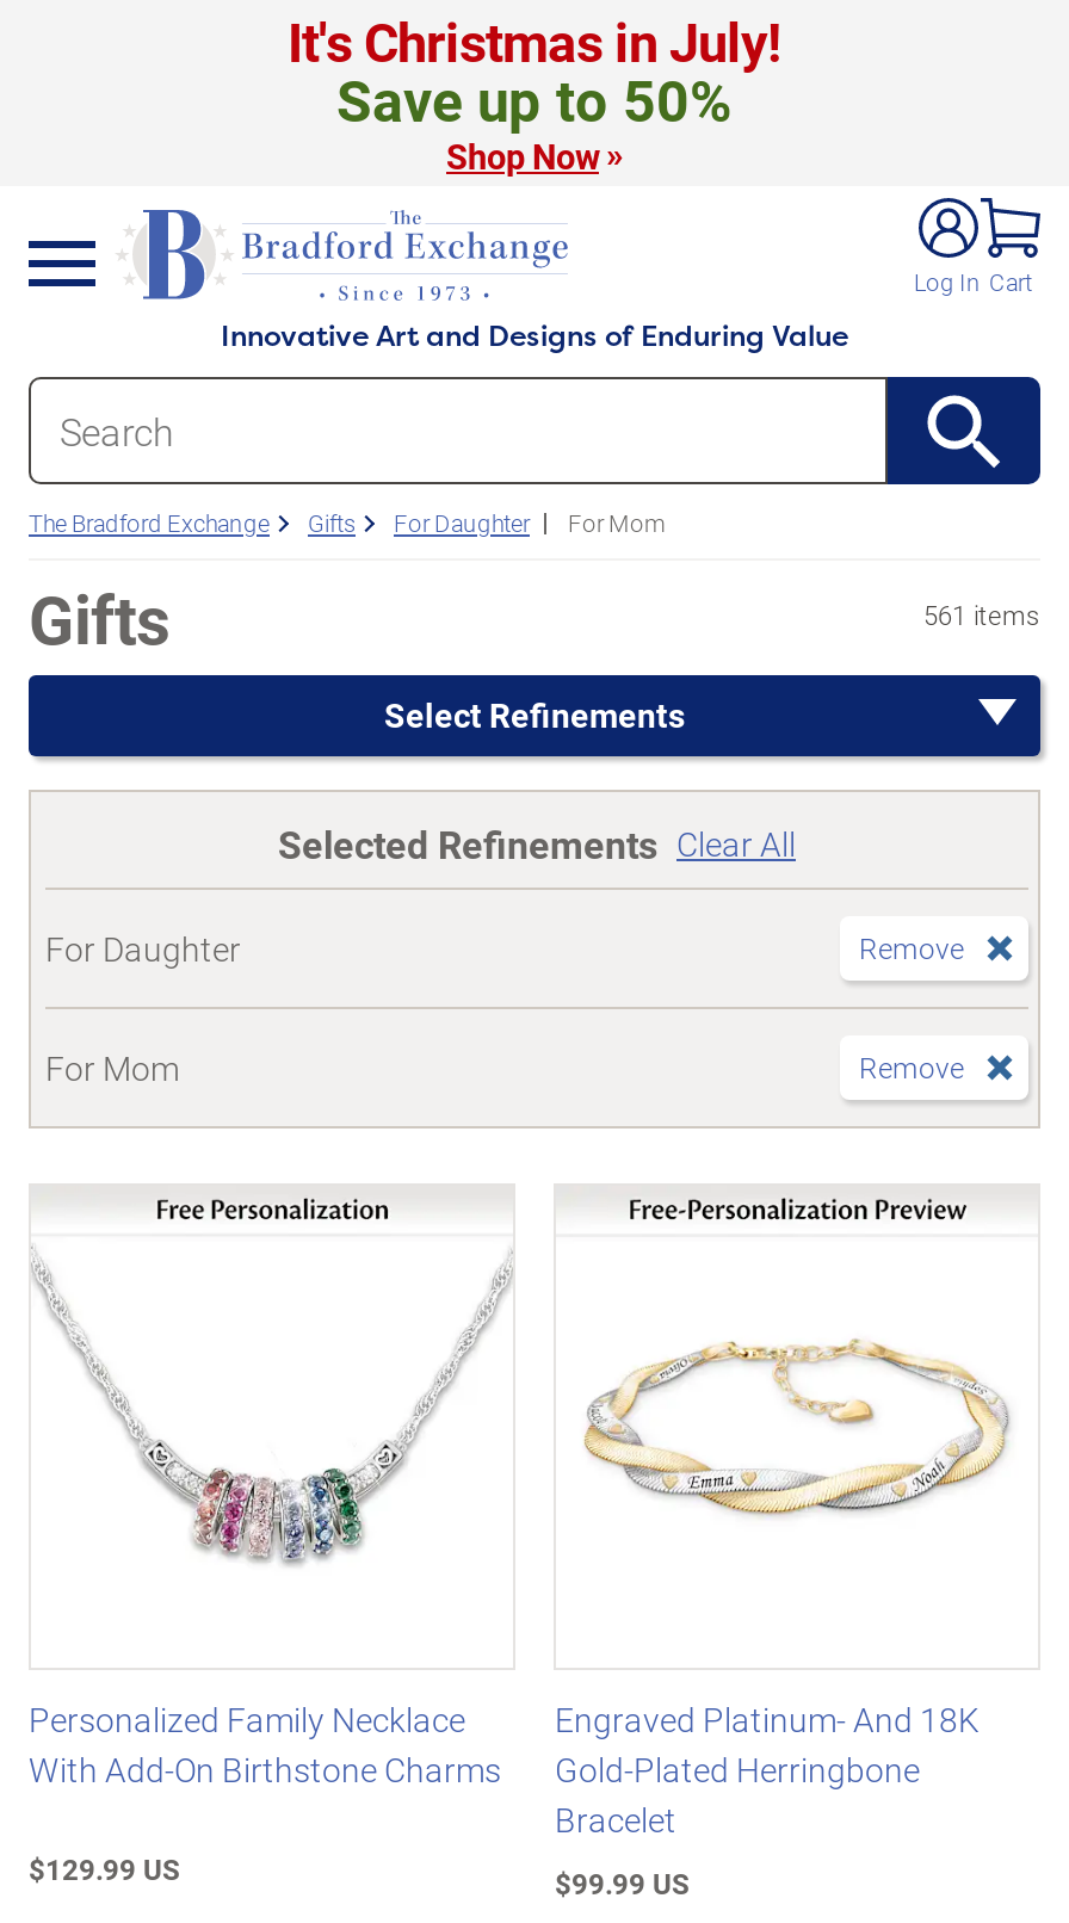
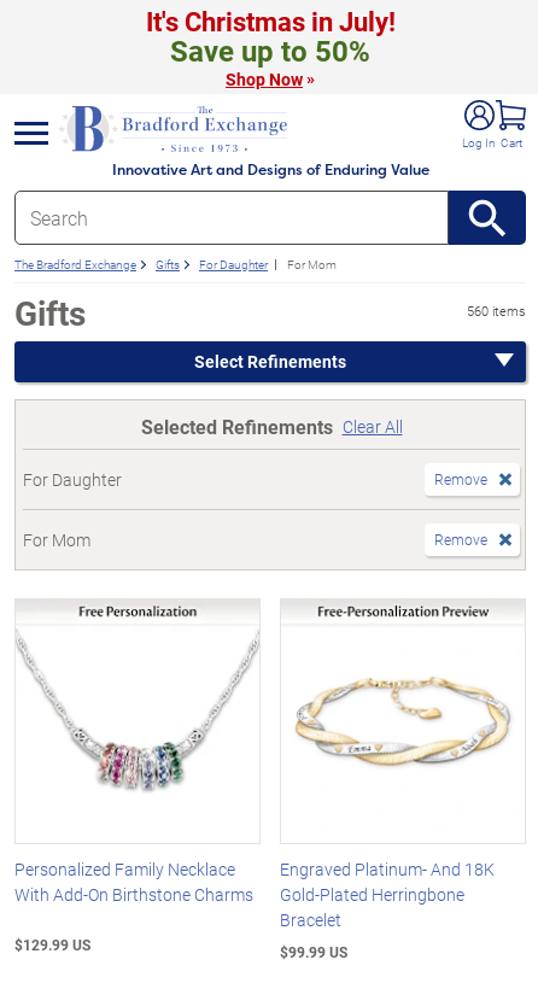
- 561 items
+ 560 items
